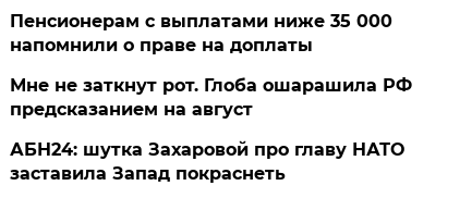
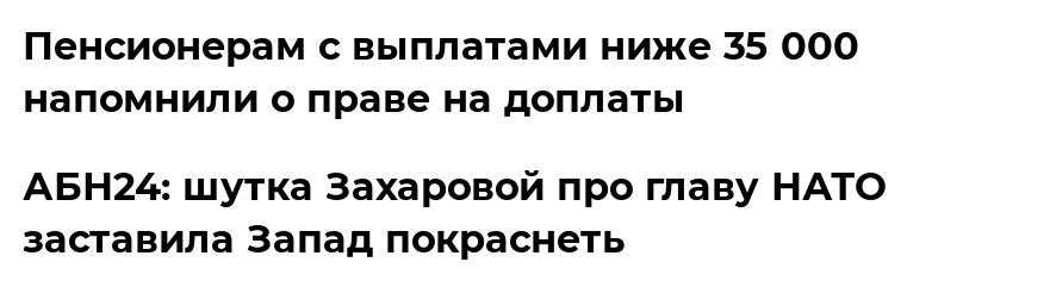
- Мне не заткнут рот. Глоба ошарашила РФ
- предсказанием на август
